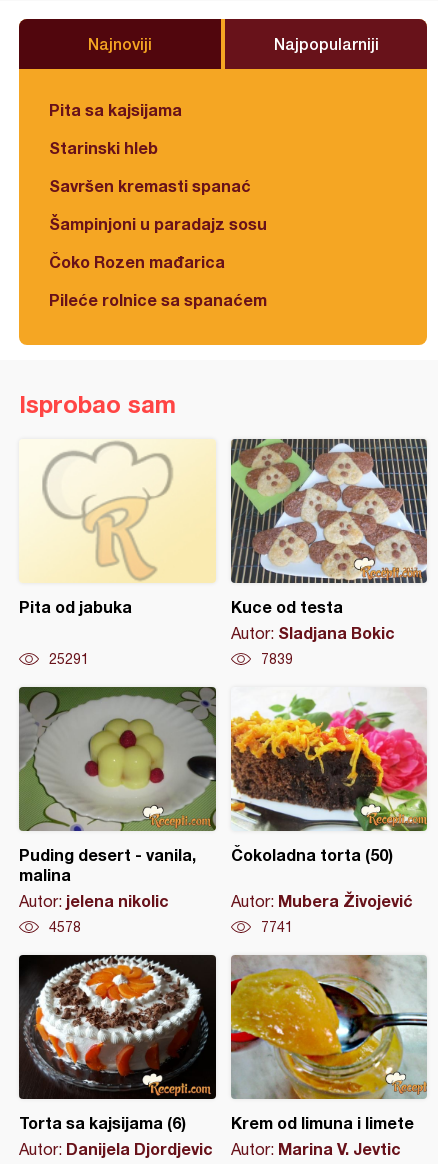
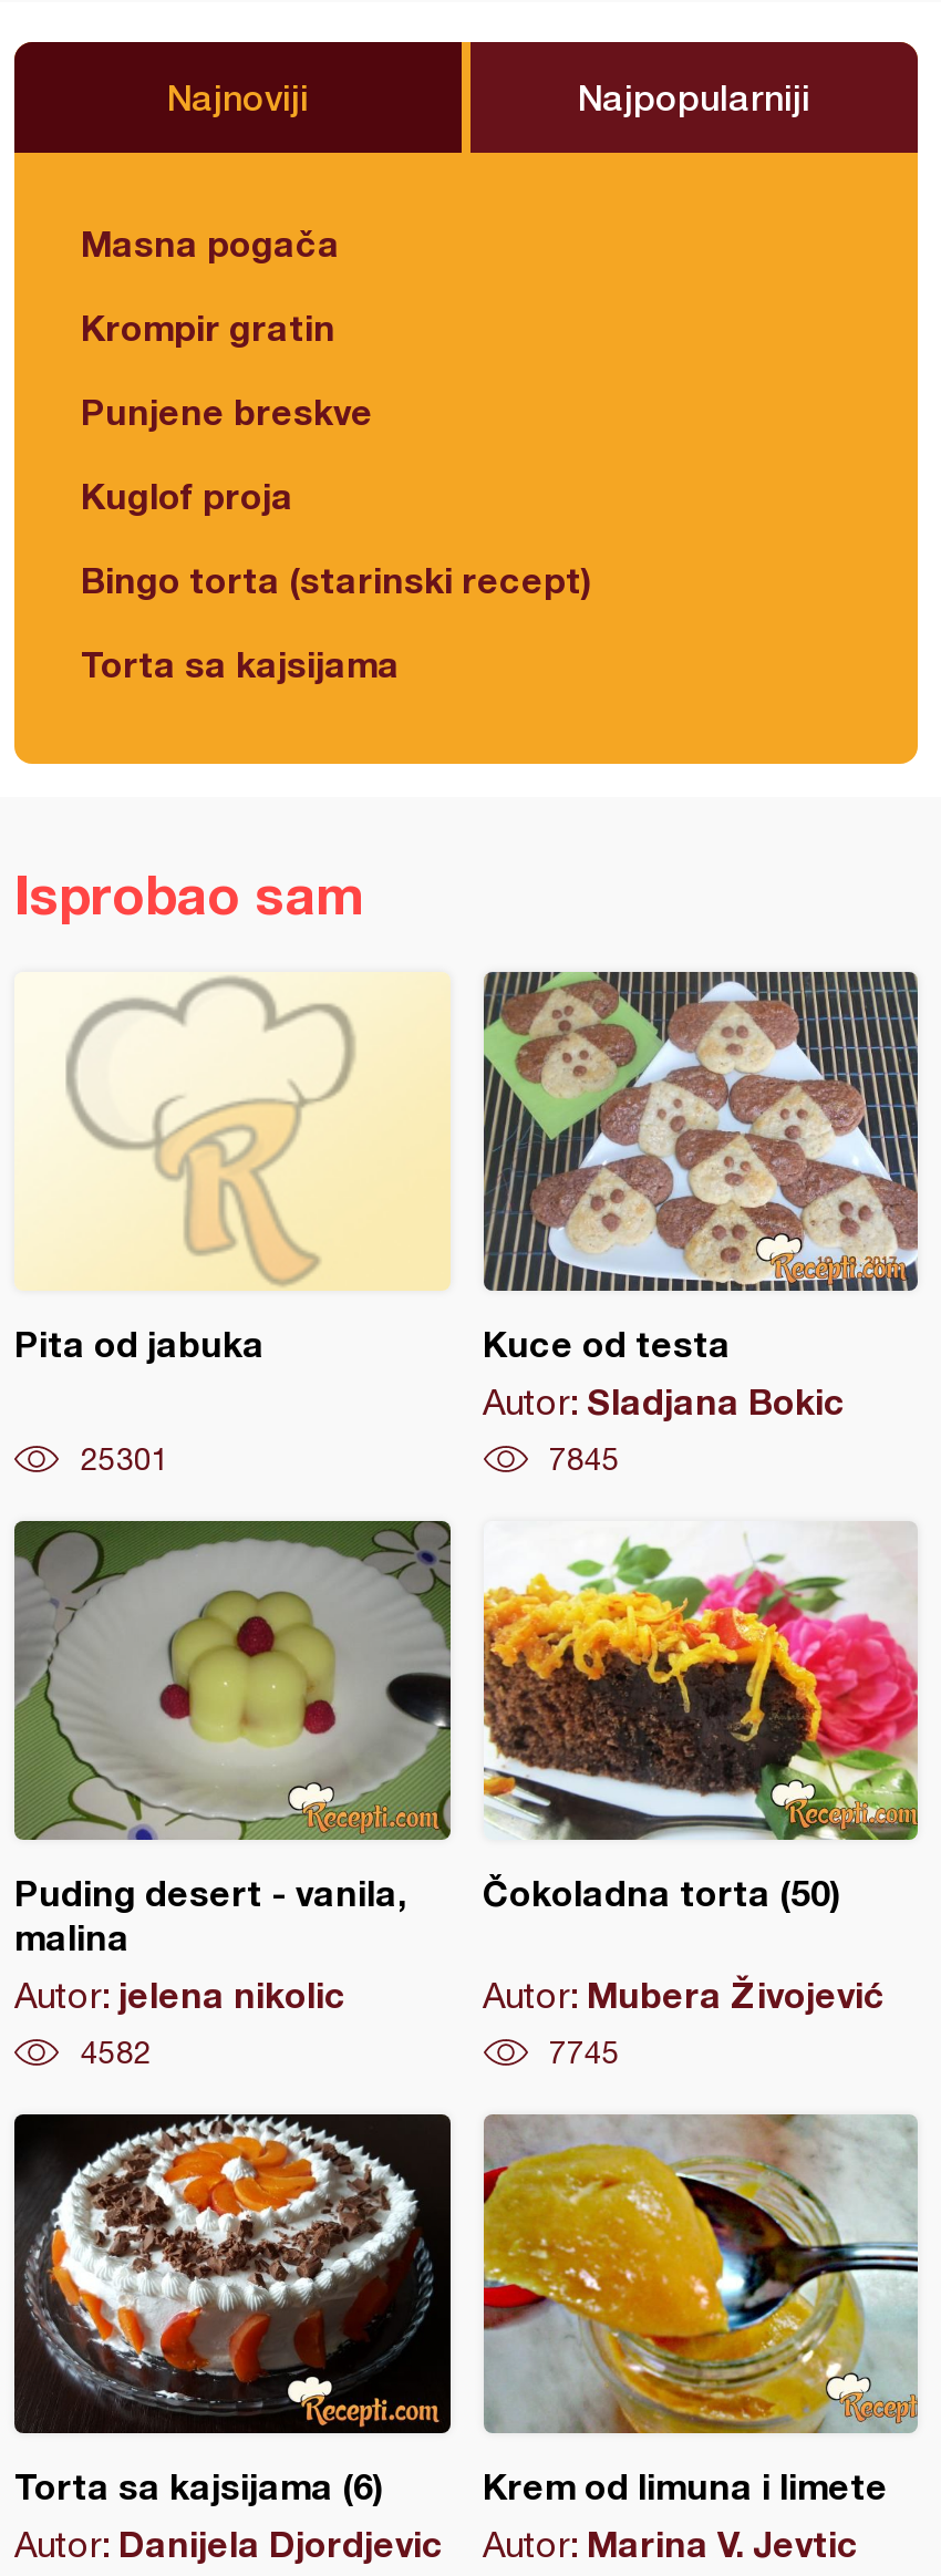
- Pita sa kajsijama
+ Masna pogača

- Starinski hleb
+ Krompir gratin

- Savršen kremasti spanać
+ Punjene breskve

- Šampinjoni u paradajz sosu
+ Kuglof proja

- Čoko Rozen mađarica
+ Bingo torta (starinski recept)

- Pileće rolnice sa spanaćem
+ Torta sa kajsijama

- 25291
+ 25301

- 7839
+ 7845

- 4578
+ 4582

- 7741
+ 7745
